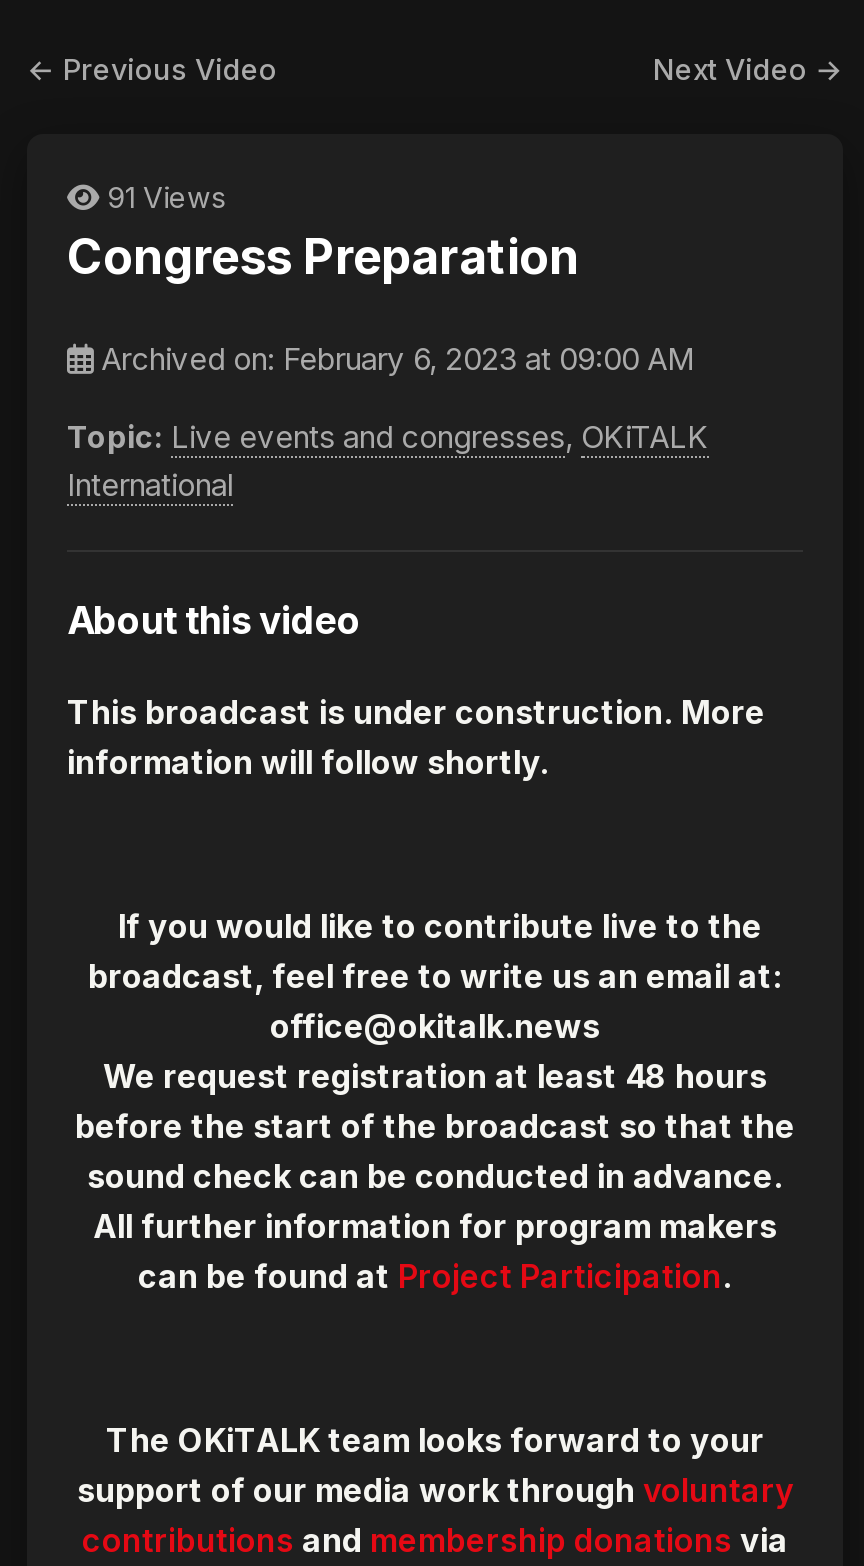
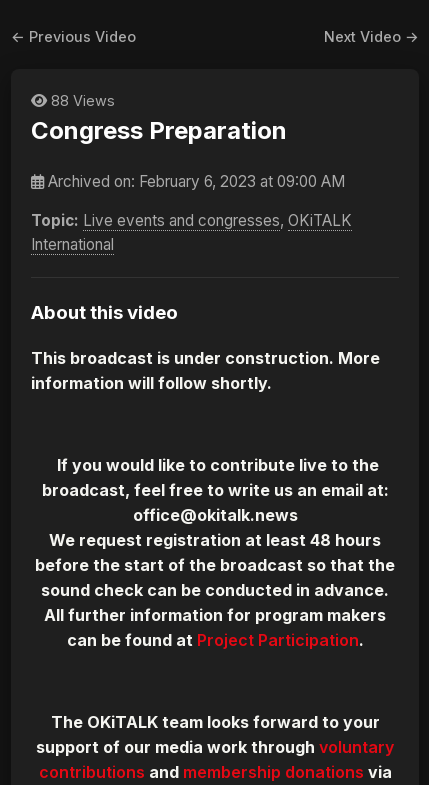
- 91 Views
+ 88 Views
